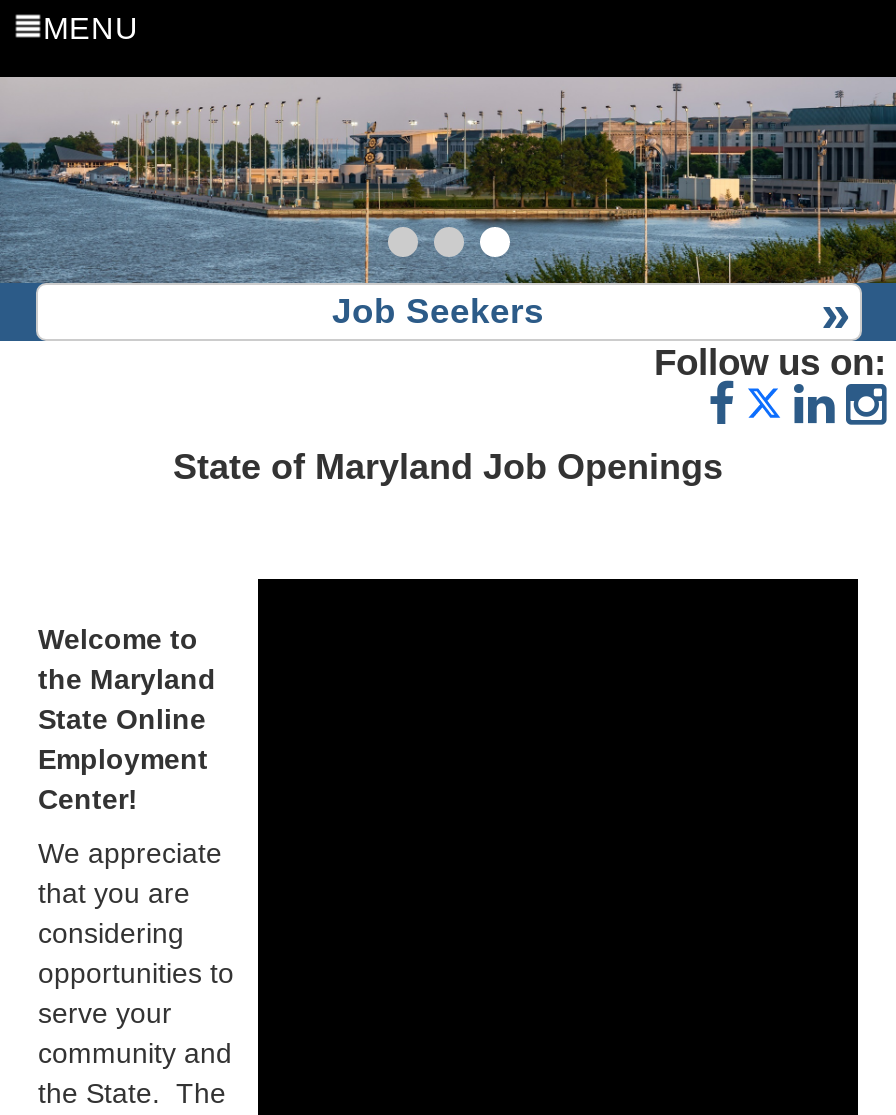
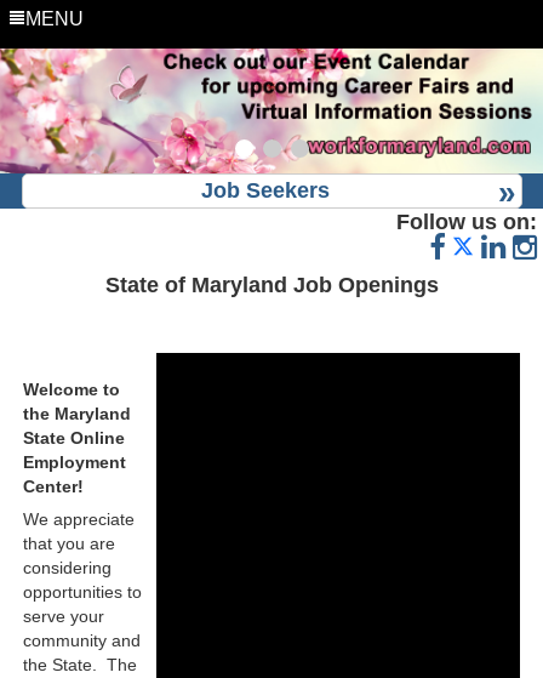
- [image]
+ [image]
